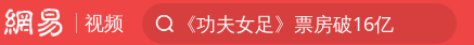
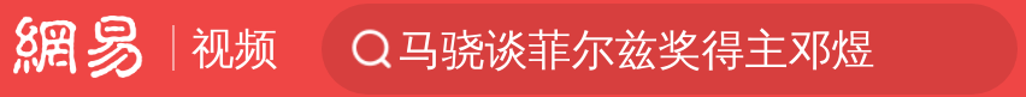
- 《功夫女足》票房破16亿
+ 马骁谈菲尔兹奖得主邓煜
